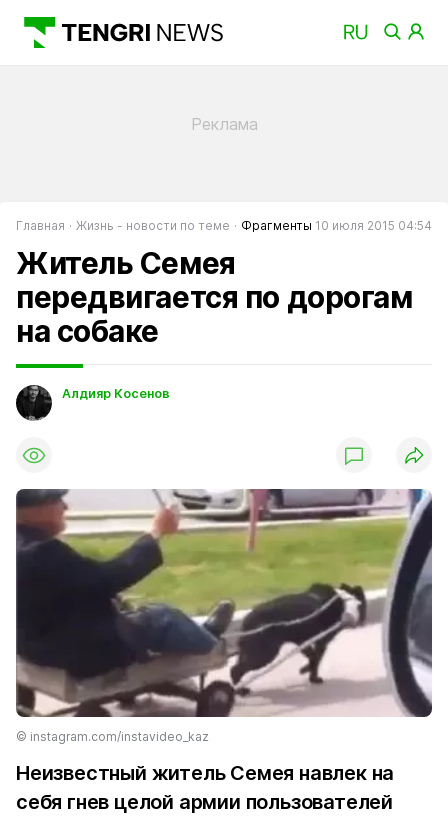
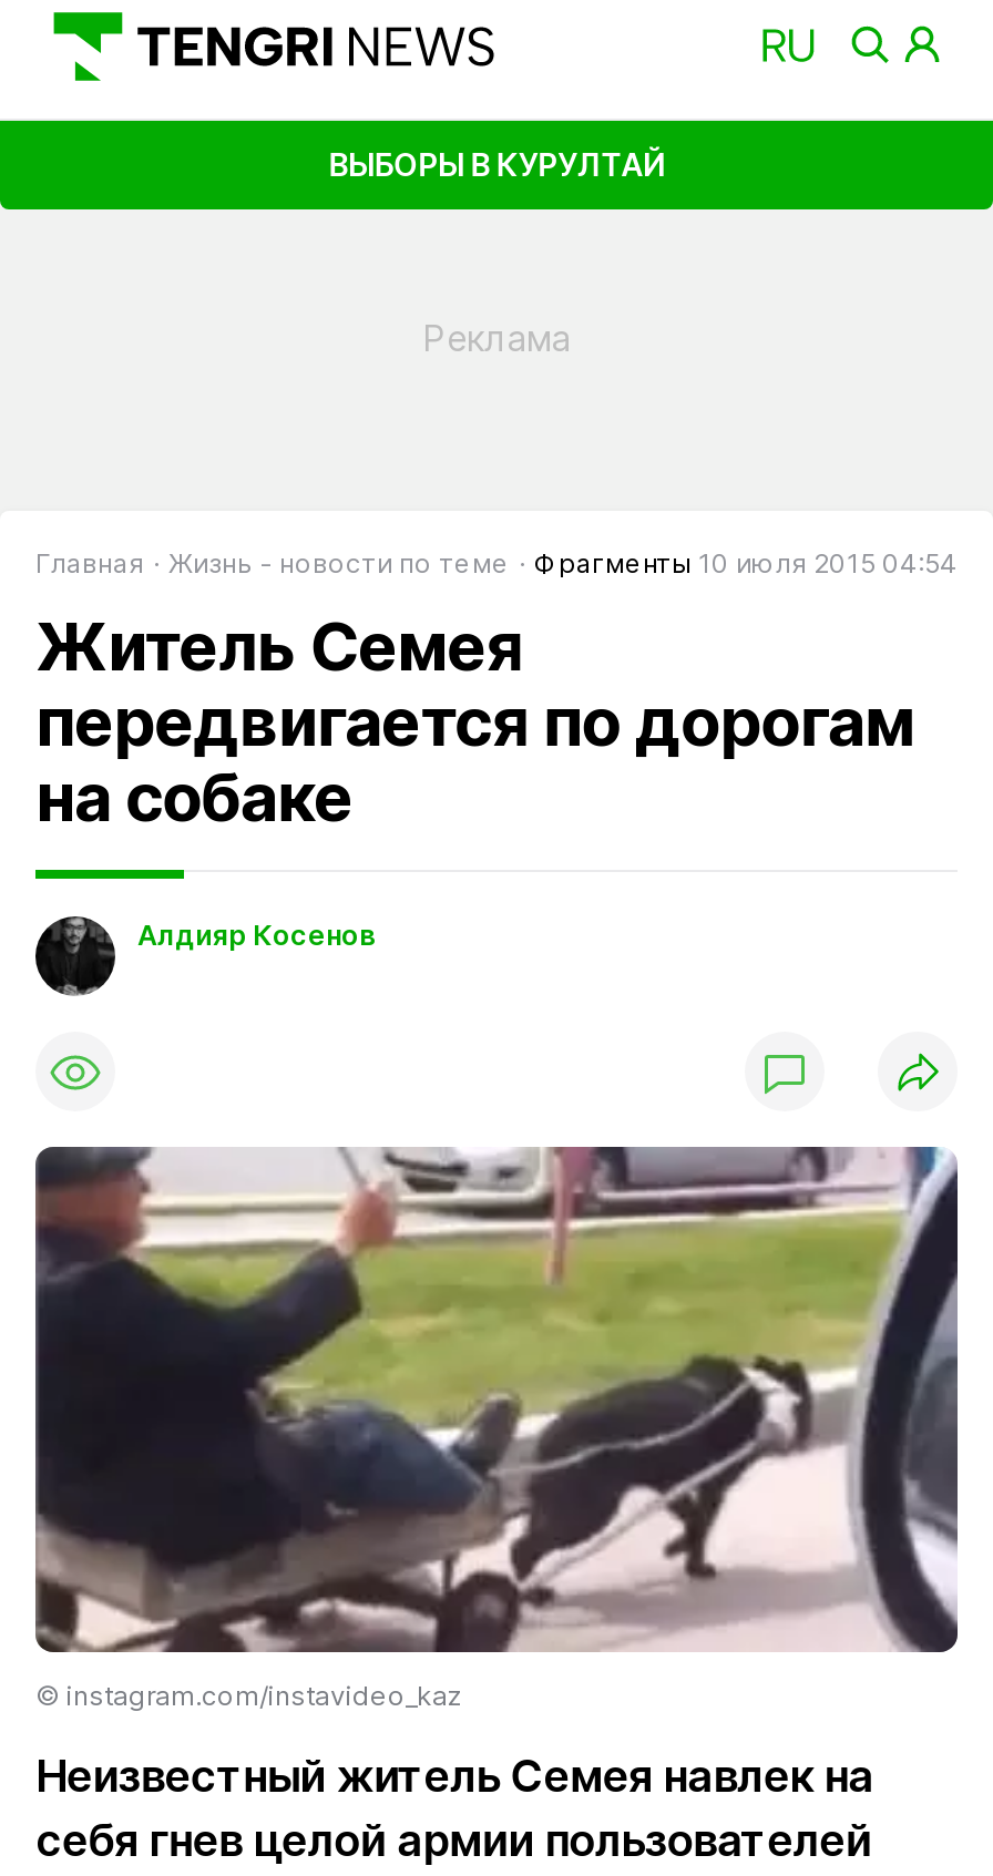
+ ВЫБОРЫ В КУРУЛТАЙ
